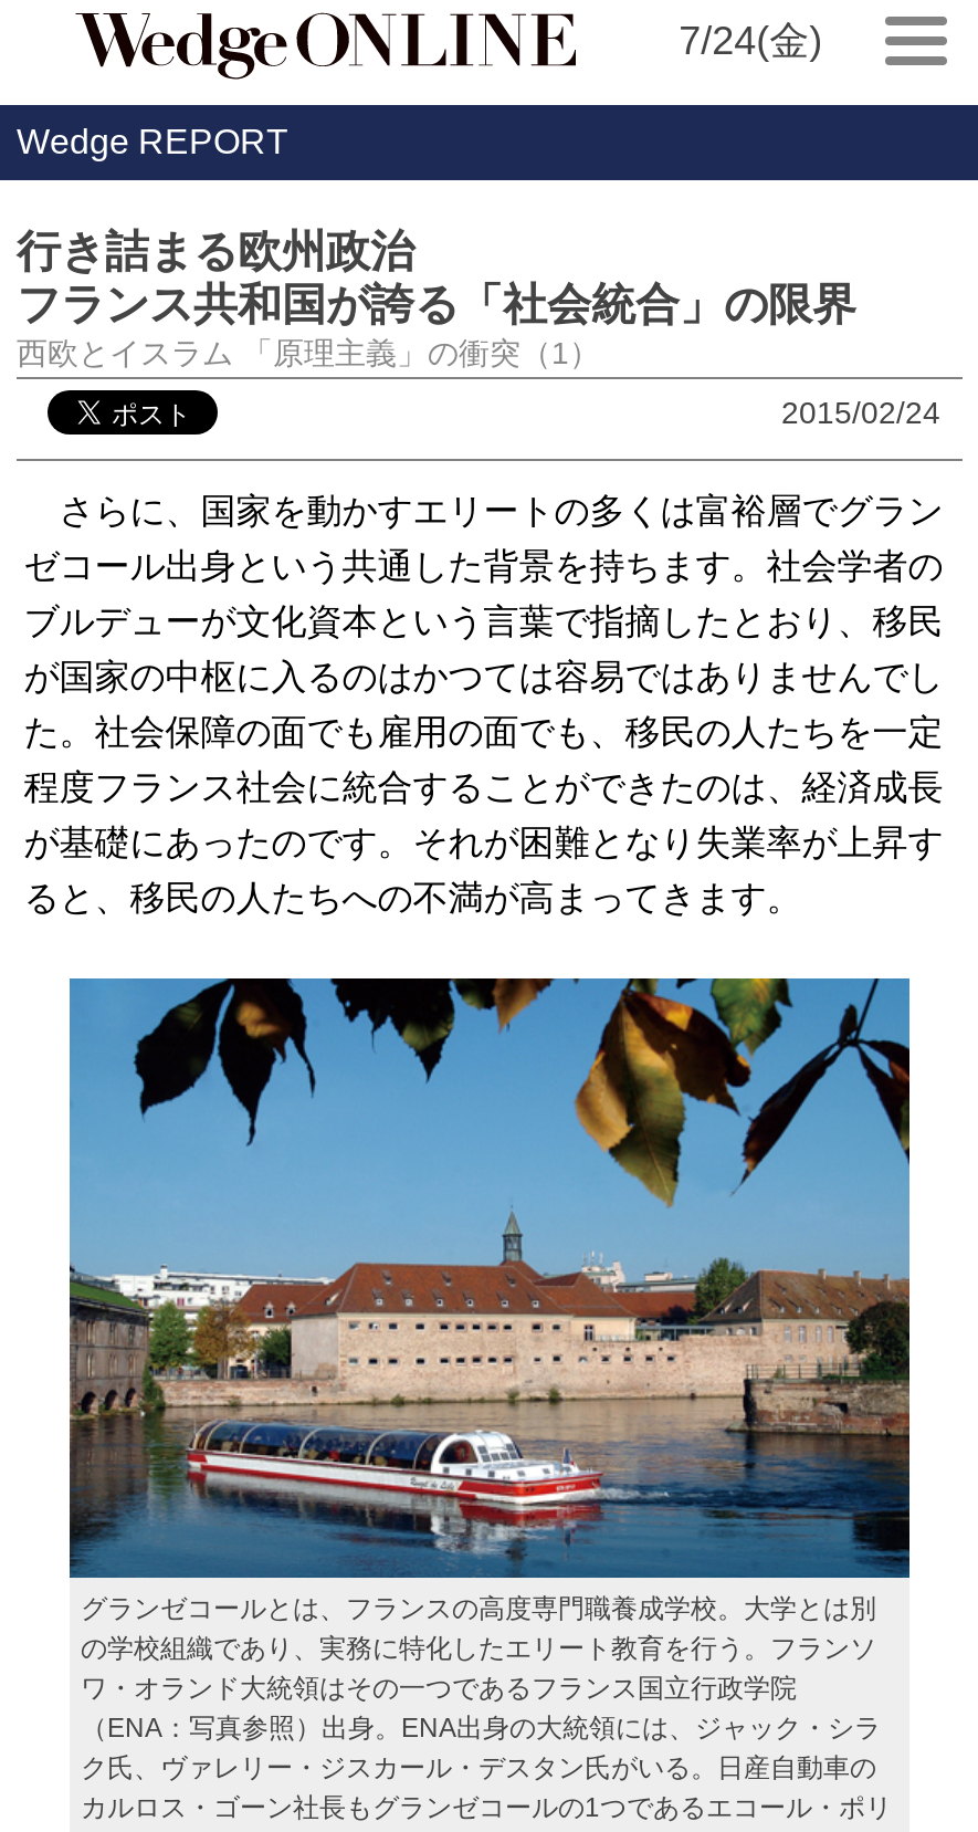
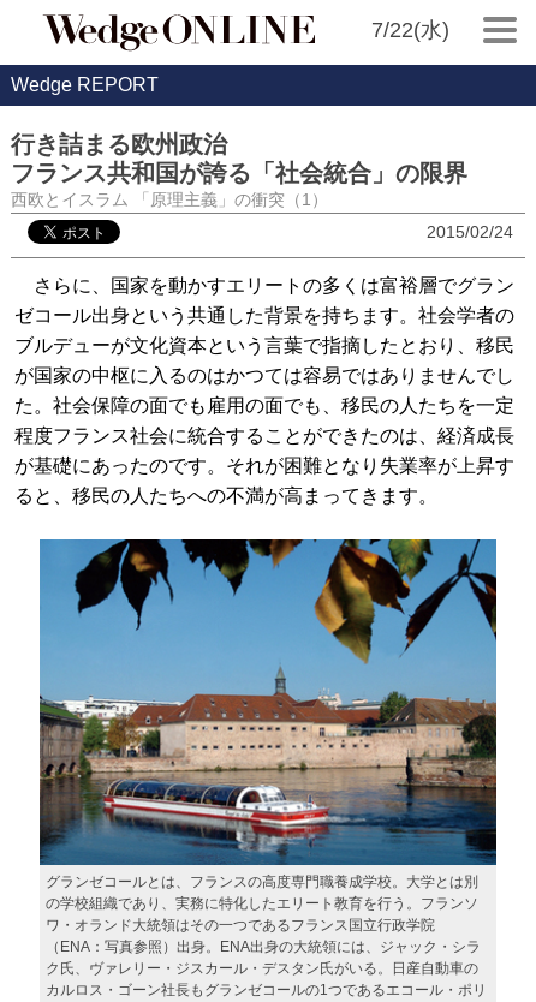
- 7/24(金)
+ 7/22(水)
